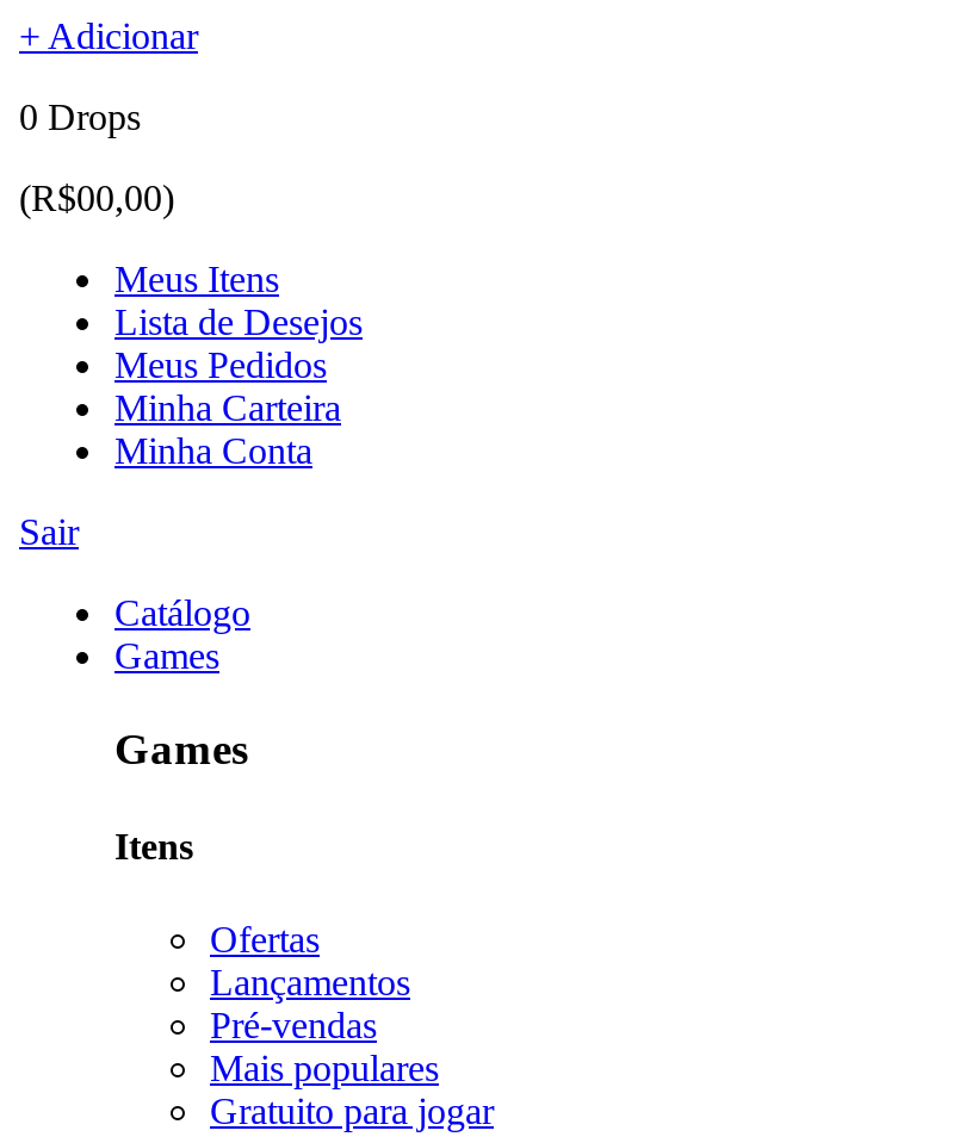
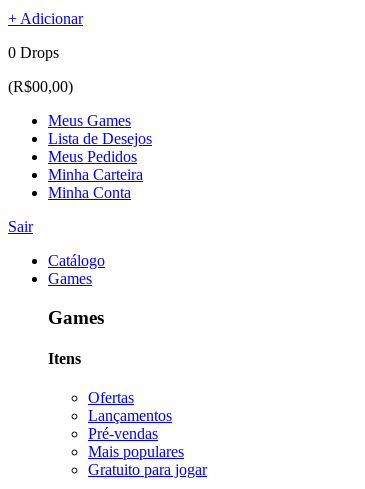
- Meus Itens
+ Meus Games
